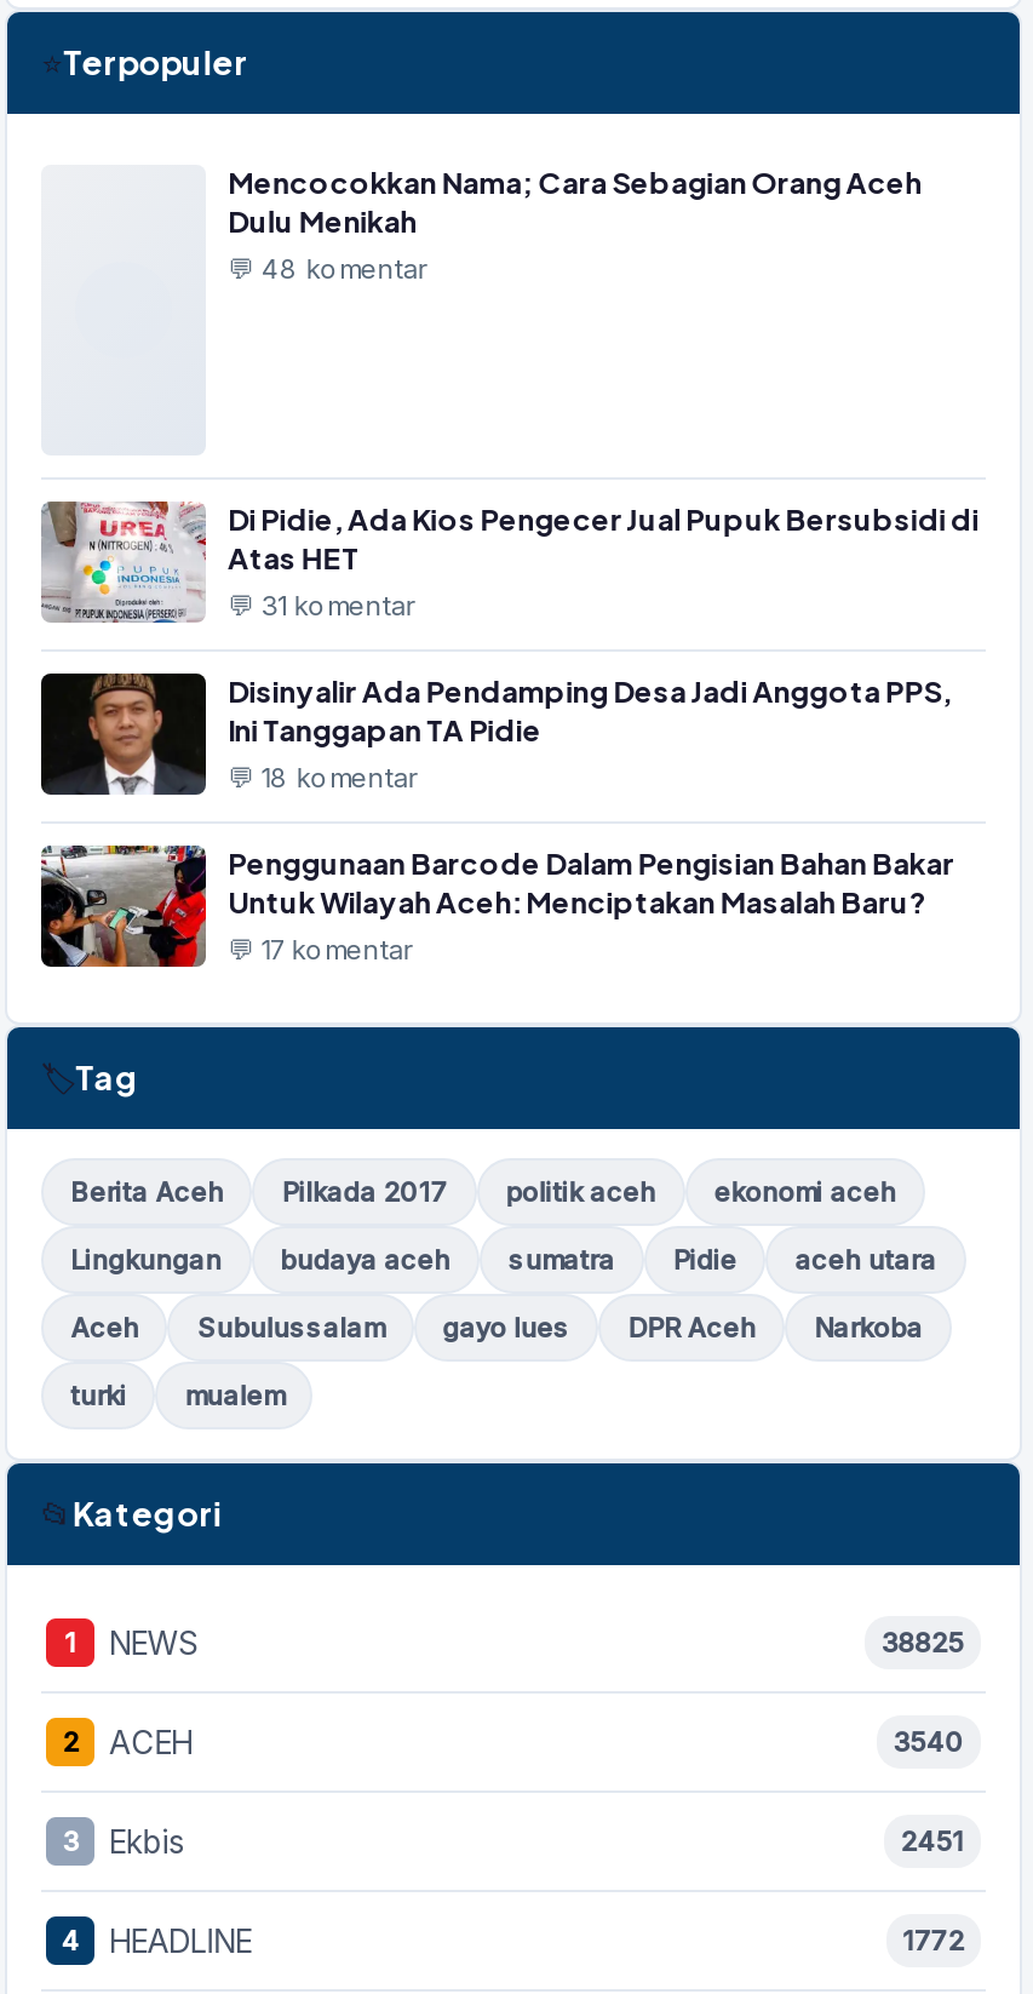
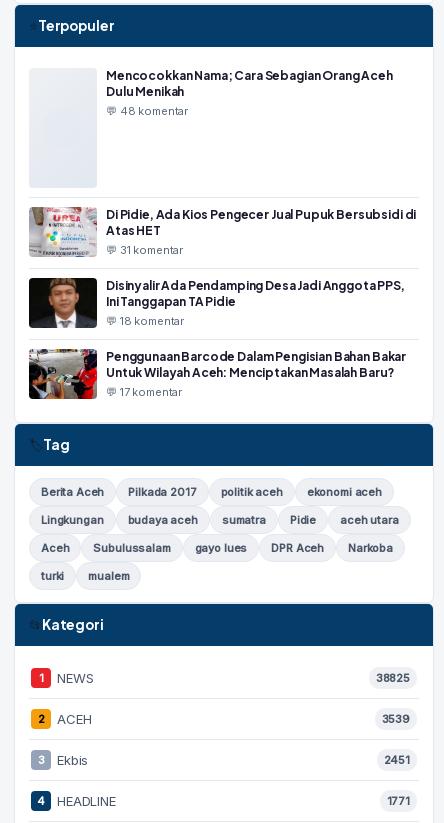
- 3540
+ 3539

- 1772
+ 1771
